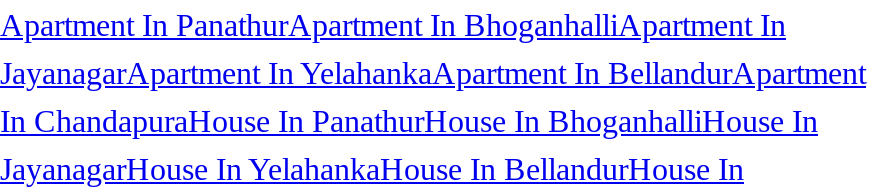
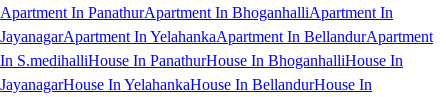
- In ChandapuraHouse In PanathurHouse In BhoganhalliHouse In
+ In S.medihalliHouse In PanathurHouse In BhoganhalliHouse In
